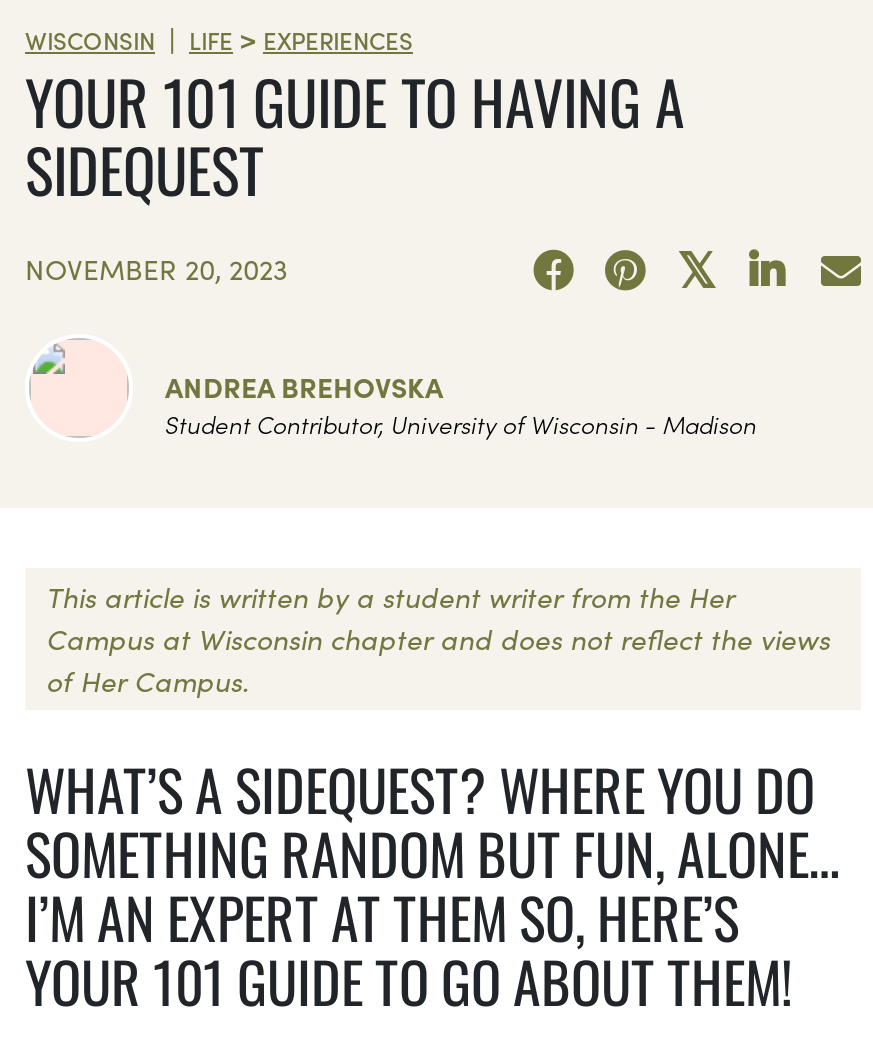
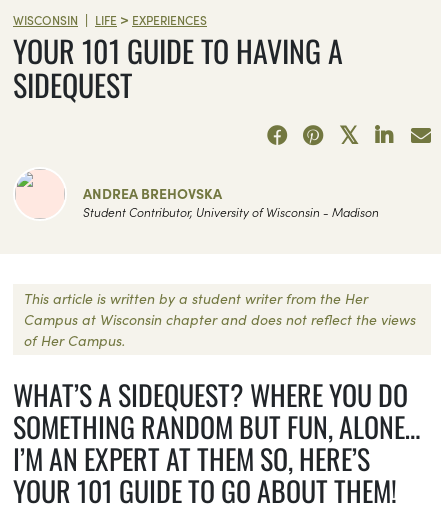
- NOVEMBER 20, 2023
